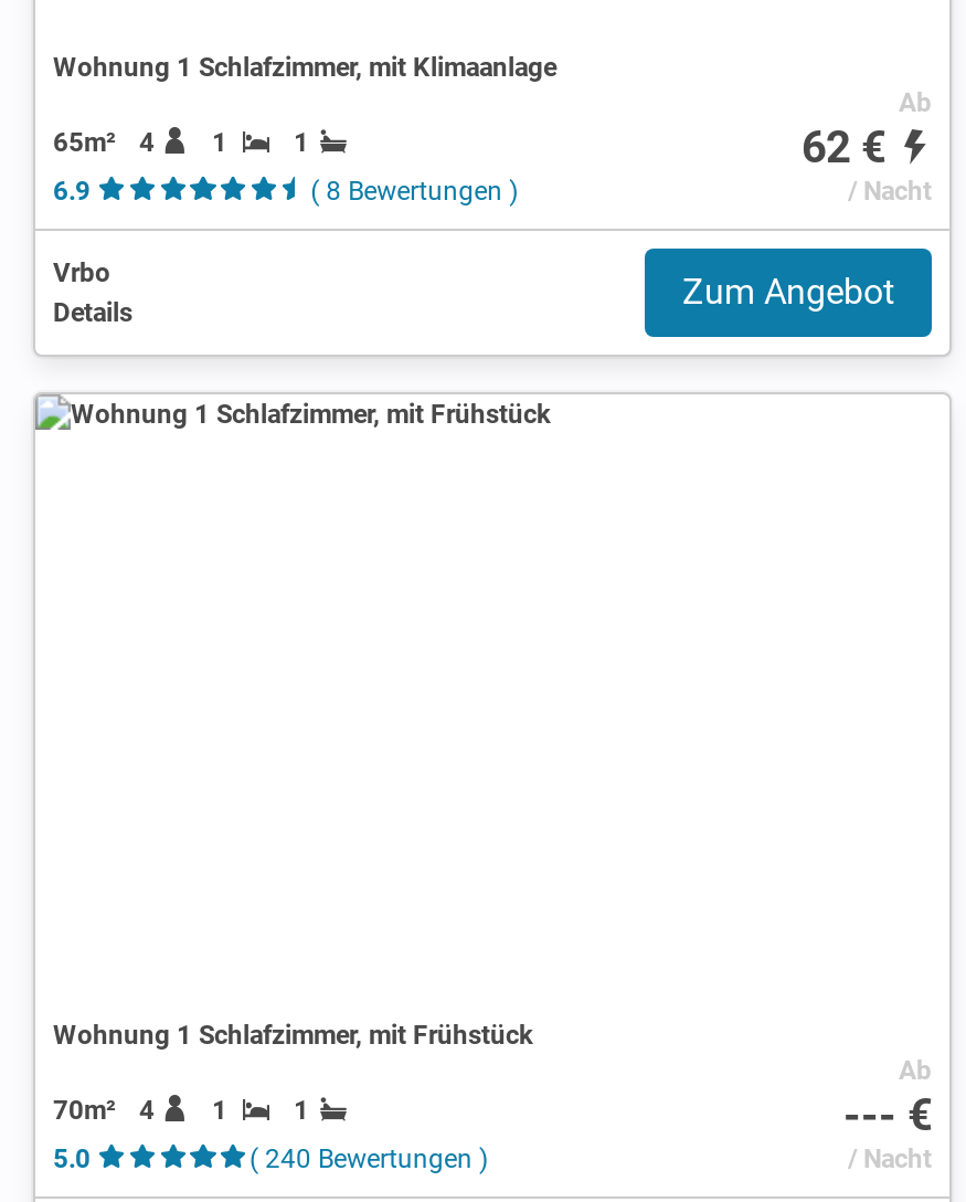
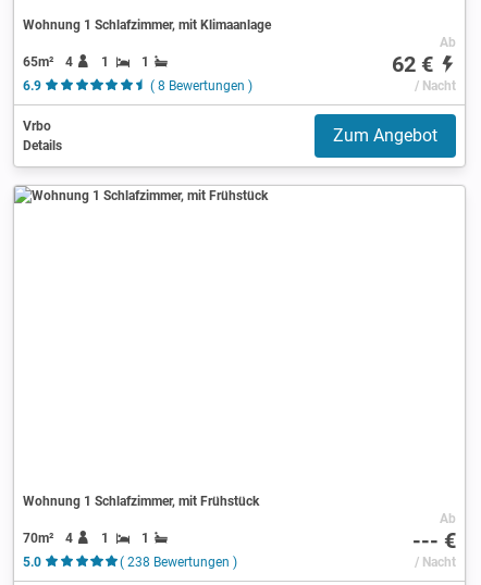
- ( 240 Bewertungen )
+ ( 238 Bewertungen )
